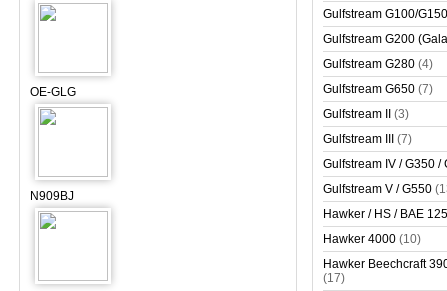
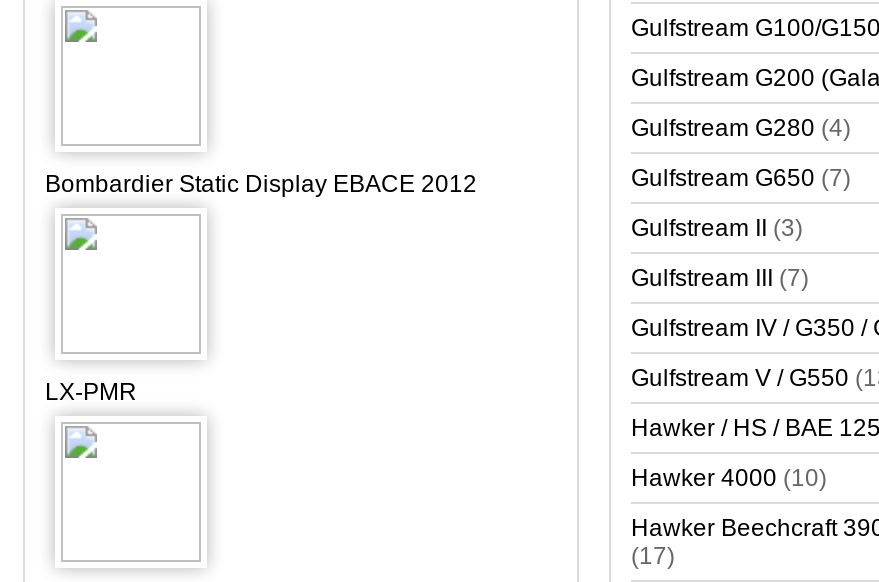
- OE-GLG
+ Bombardier Static Display EBACE 2012

- N909BJ
+ LX-PMR
